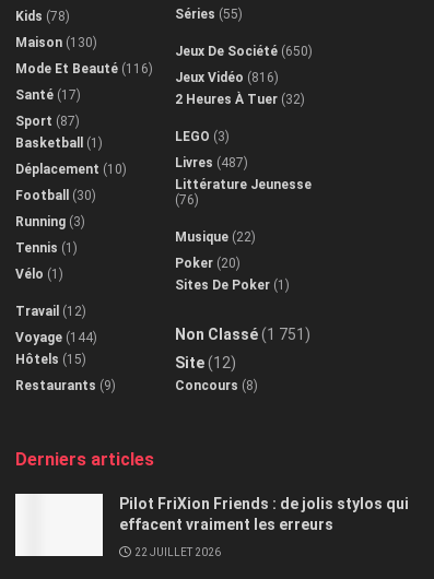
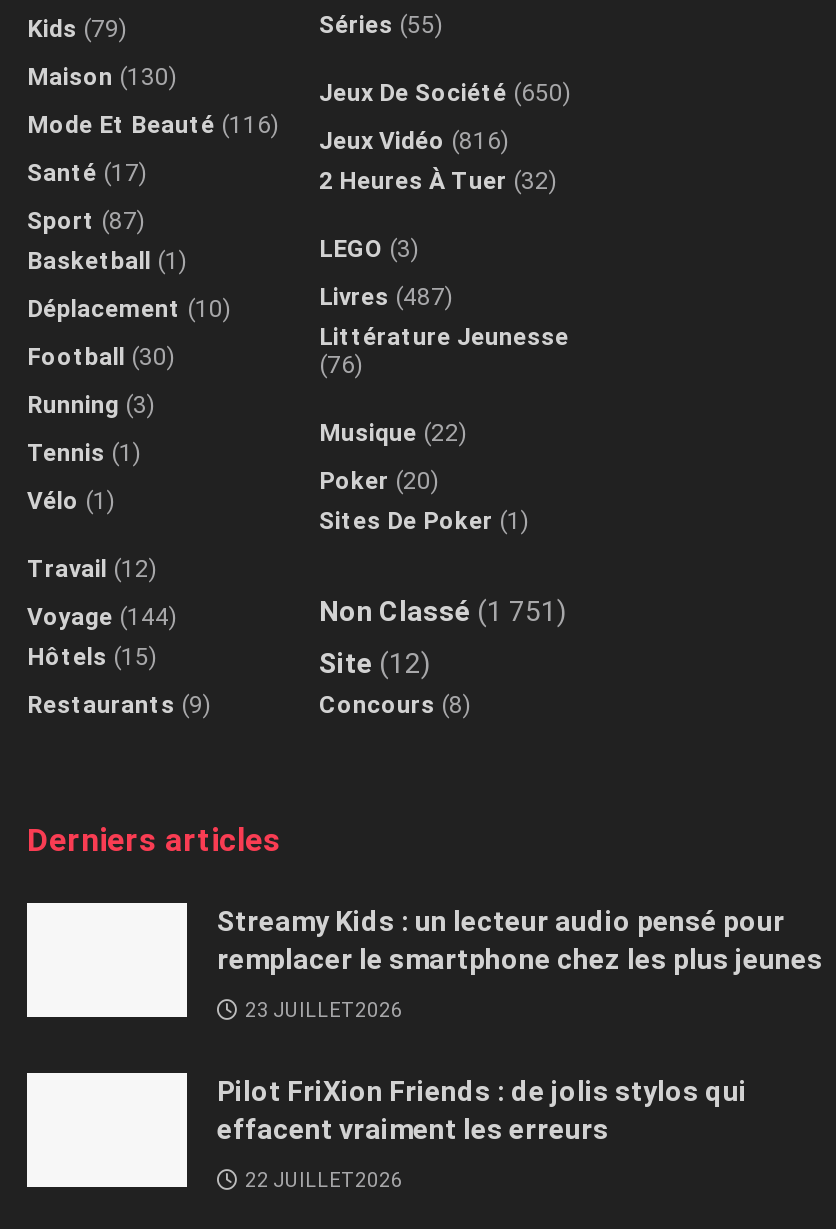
- Kids (78)
+ Kids (79)

+ Streamy Kids : un lecteur audio pensé pour
+ remplacer le smartphone chez les plus jeunes
+ 23 JUILLET 2026
